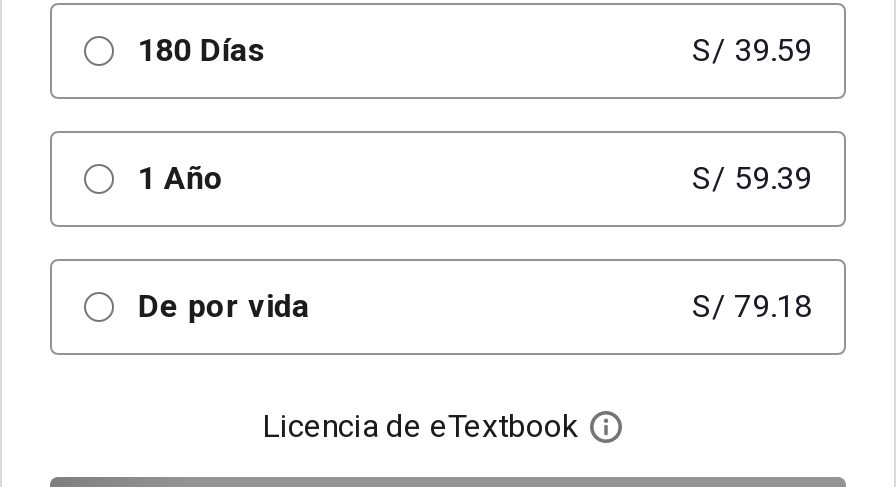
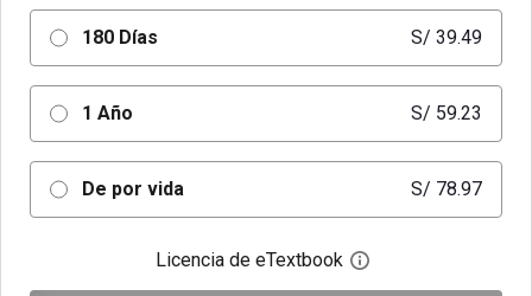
- S/ 39.59
+ S/ 39.49

- S/ 59.39
+ S/ 59.23

- S/ 79.18
+ S/ 78.97
